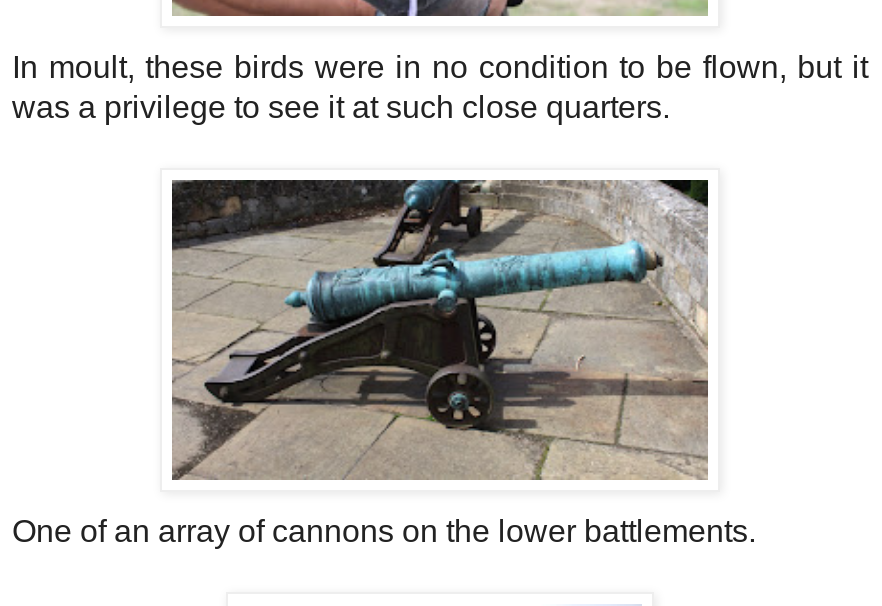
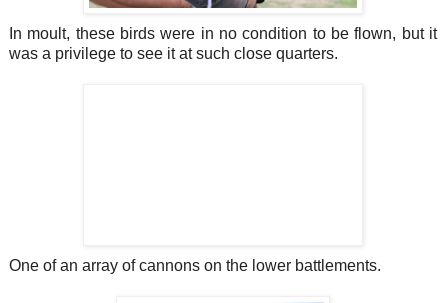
- [image]
